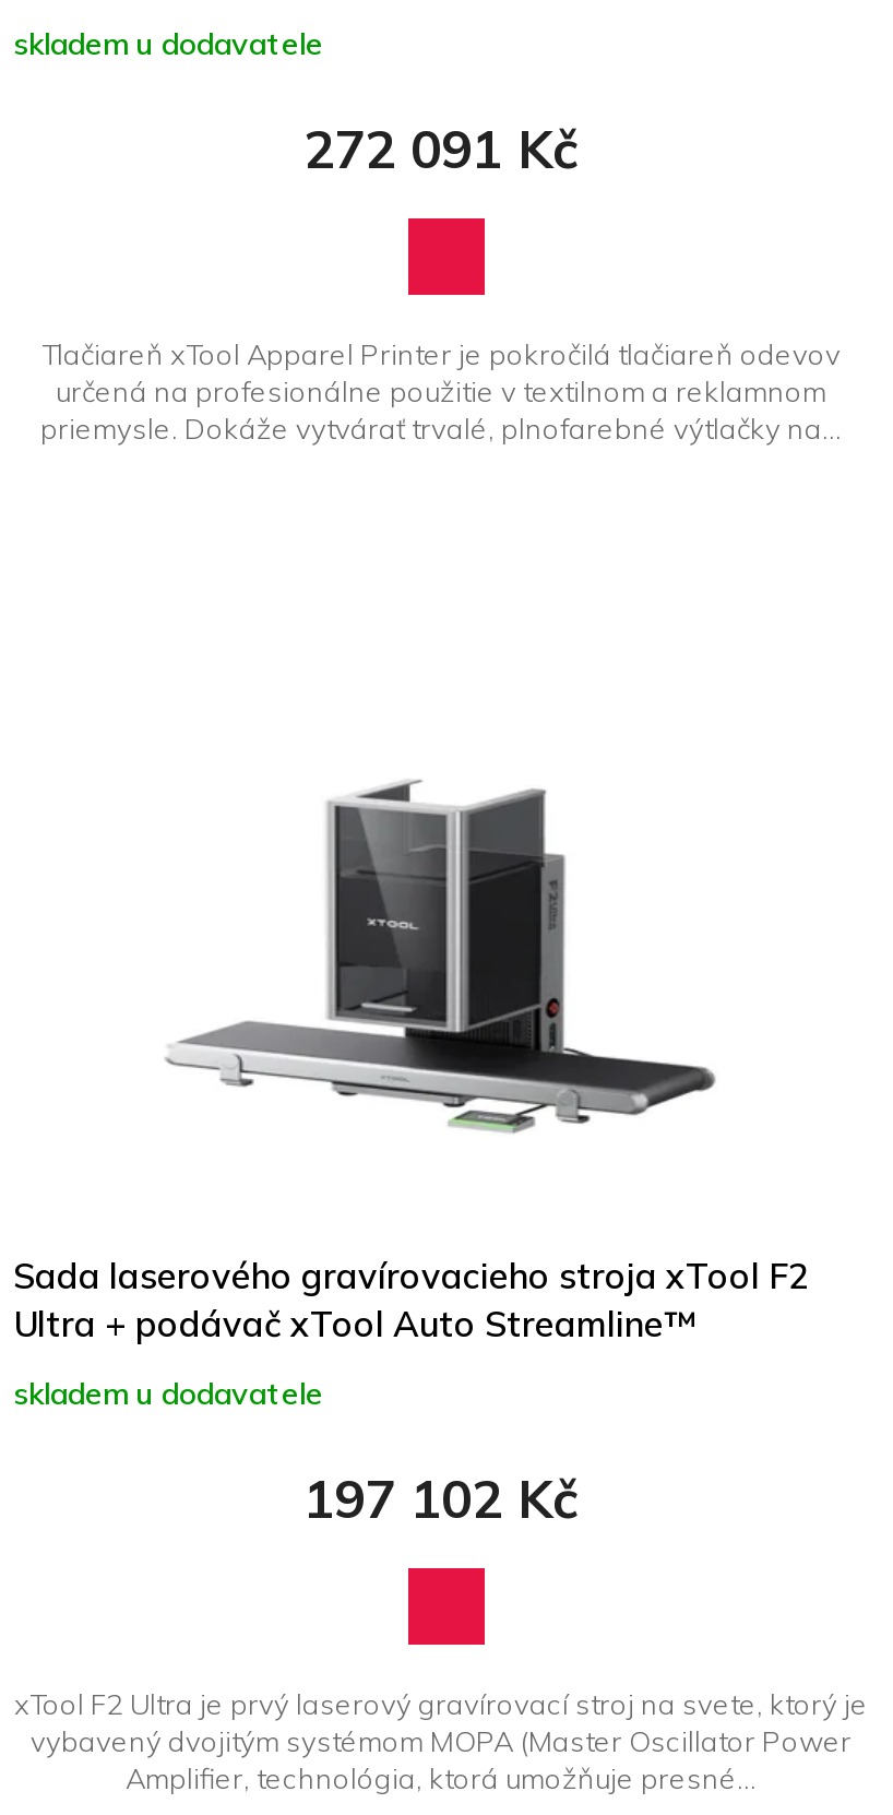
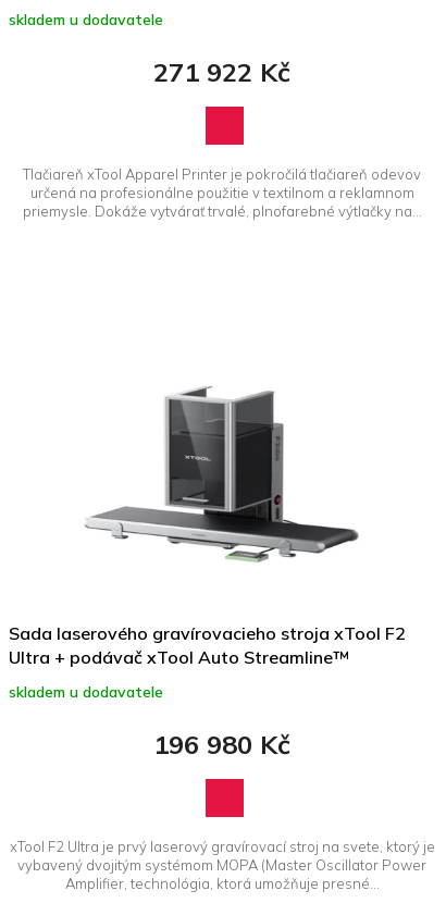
- 272 091 Kč
+ 271 922 Kč

- 197 102 Kč
+ 196 980 Kč
